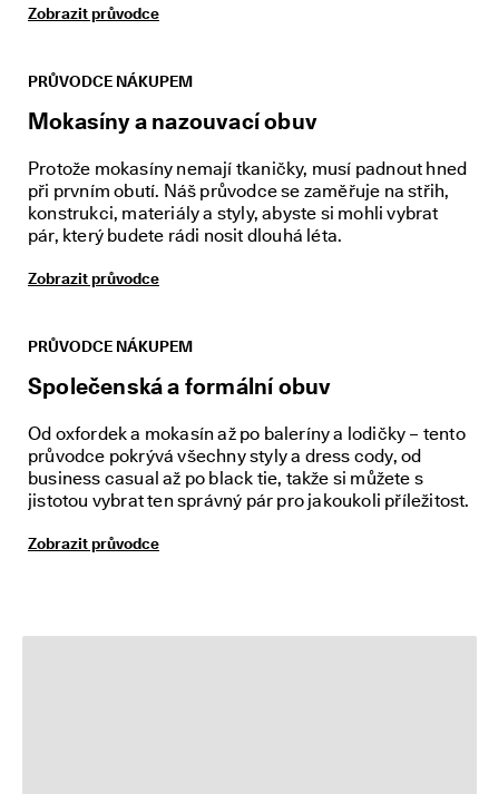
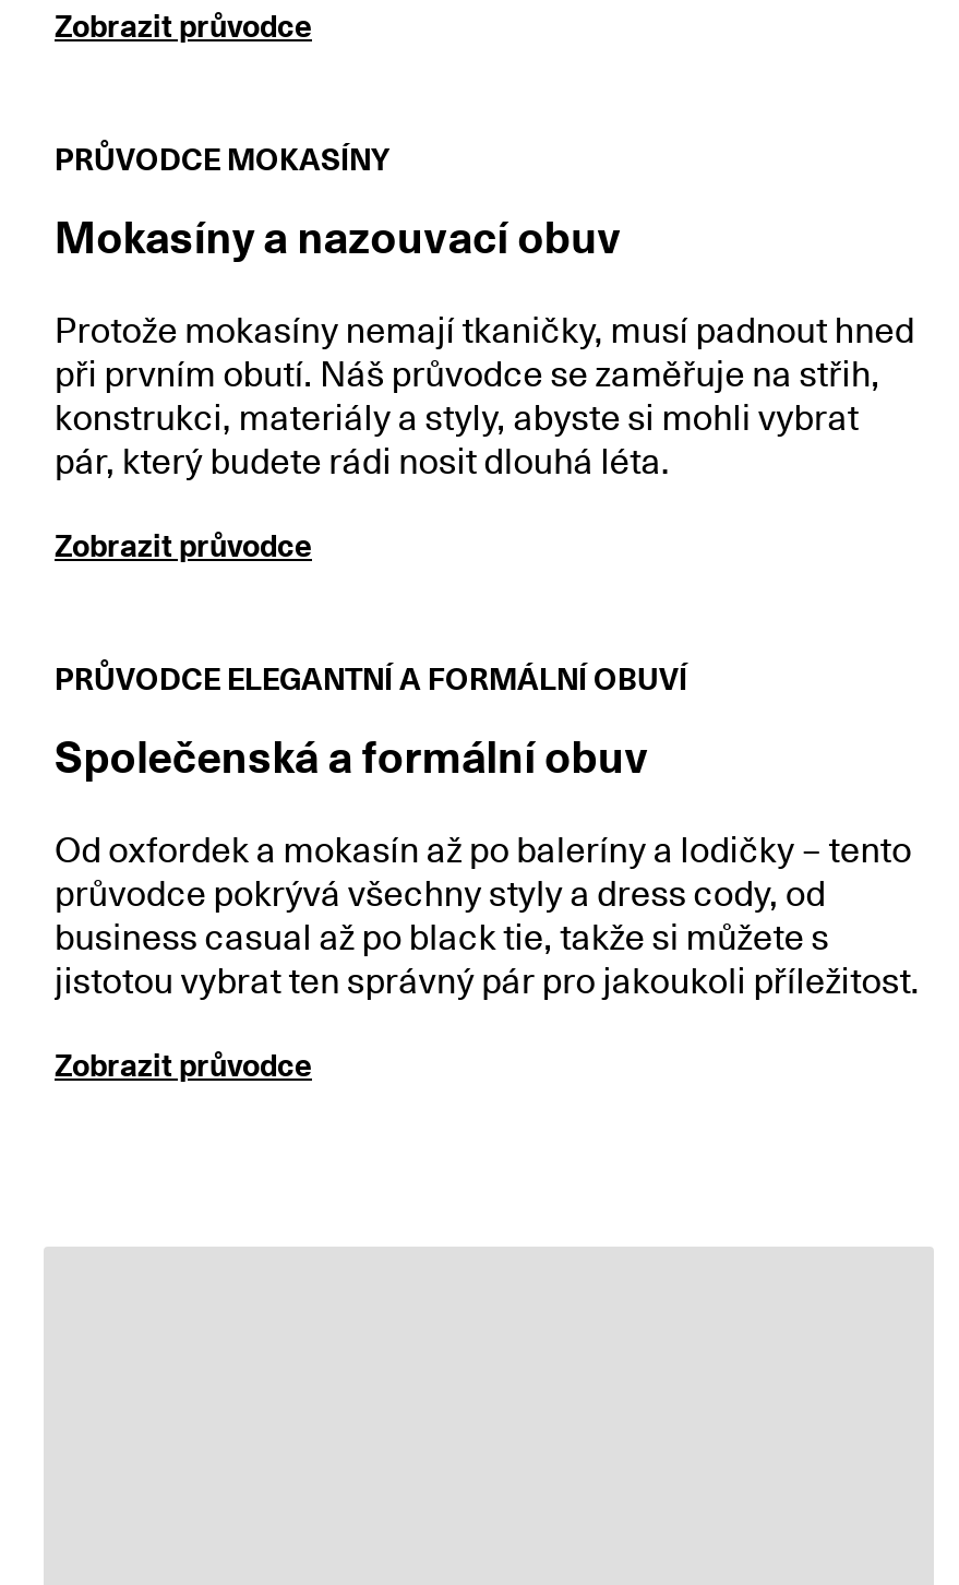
- PRŮVODCE NÁKUPEM
+ PRŮVODCE MOKASÍNY

- PRŮVODCE NÁKUPEM
+ PRŮVODCE ELEGANTNÍ A FORMÁLNÍ OBUVÍ
